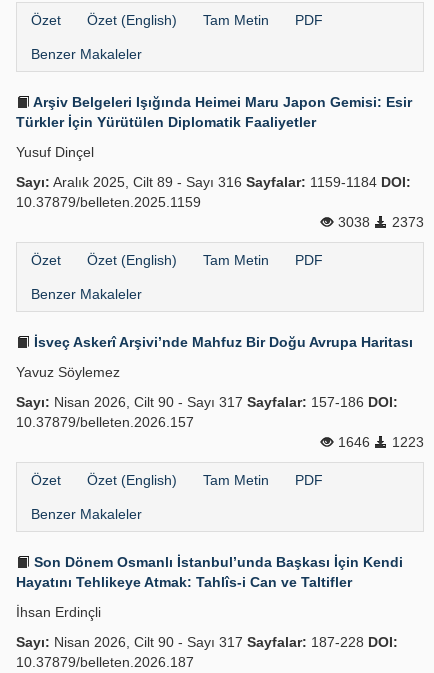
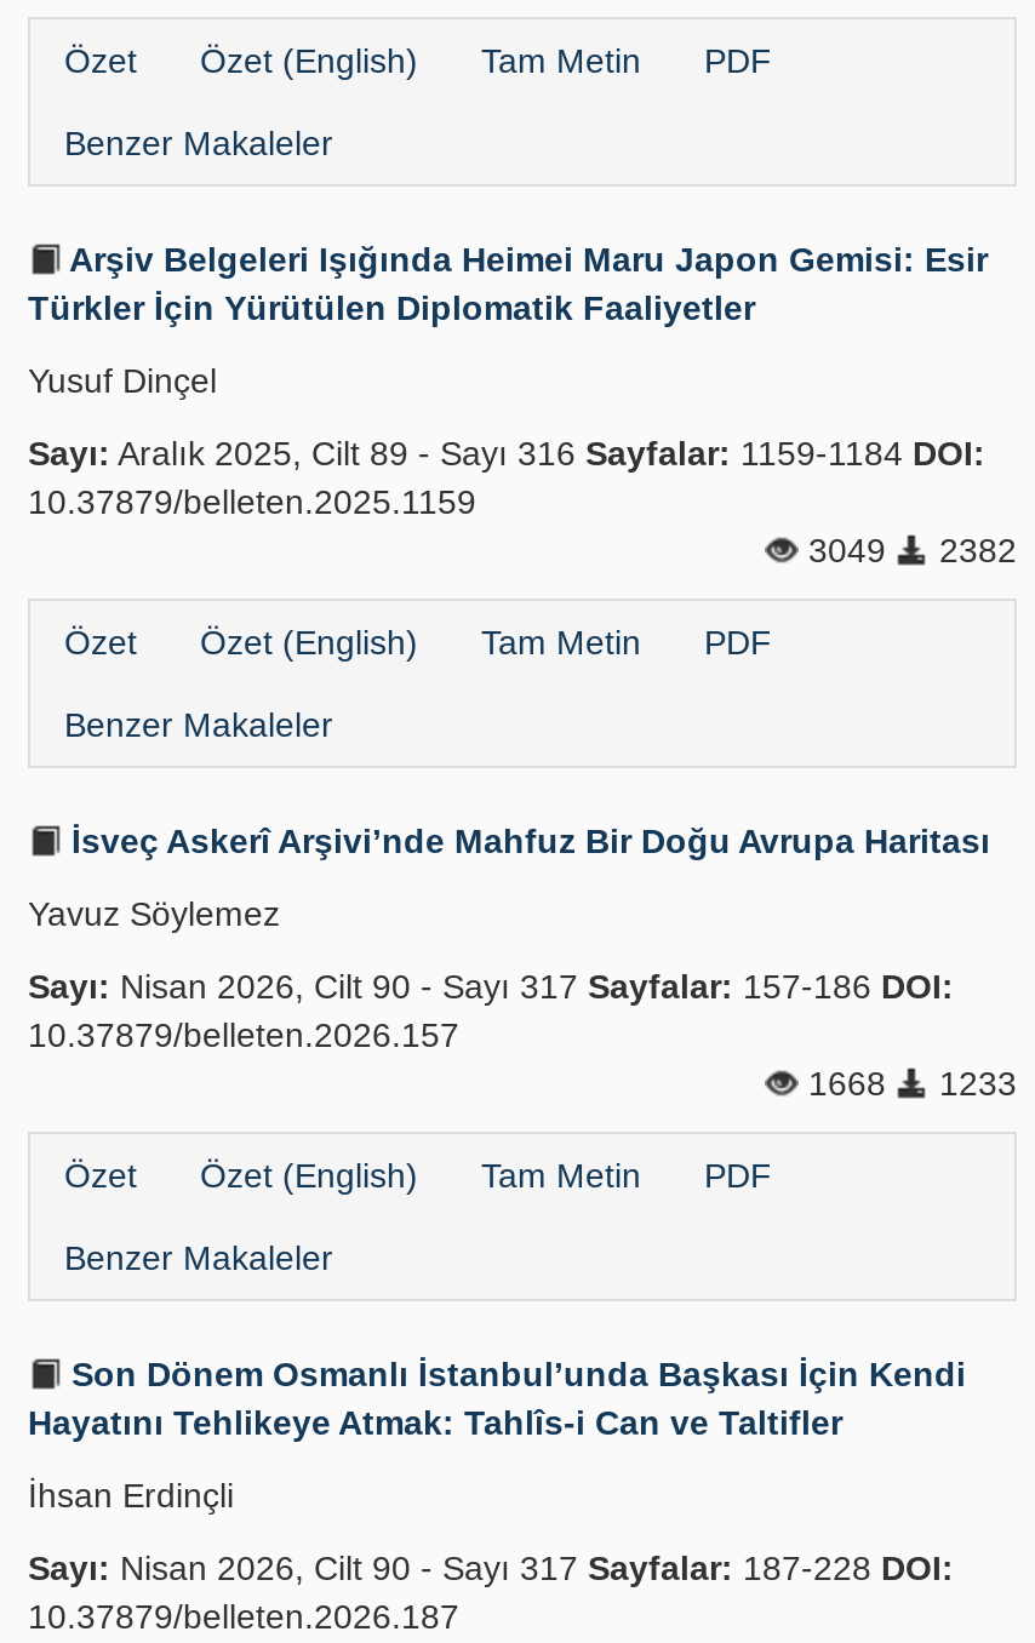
- 3038
+ 3049

- 2373
+ 2382

- 1646
+ 1668

- 1223
+ 1233
